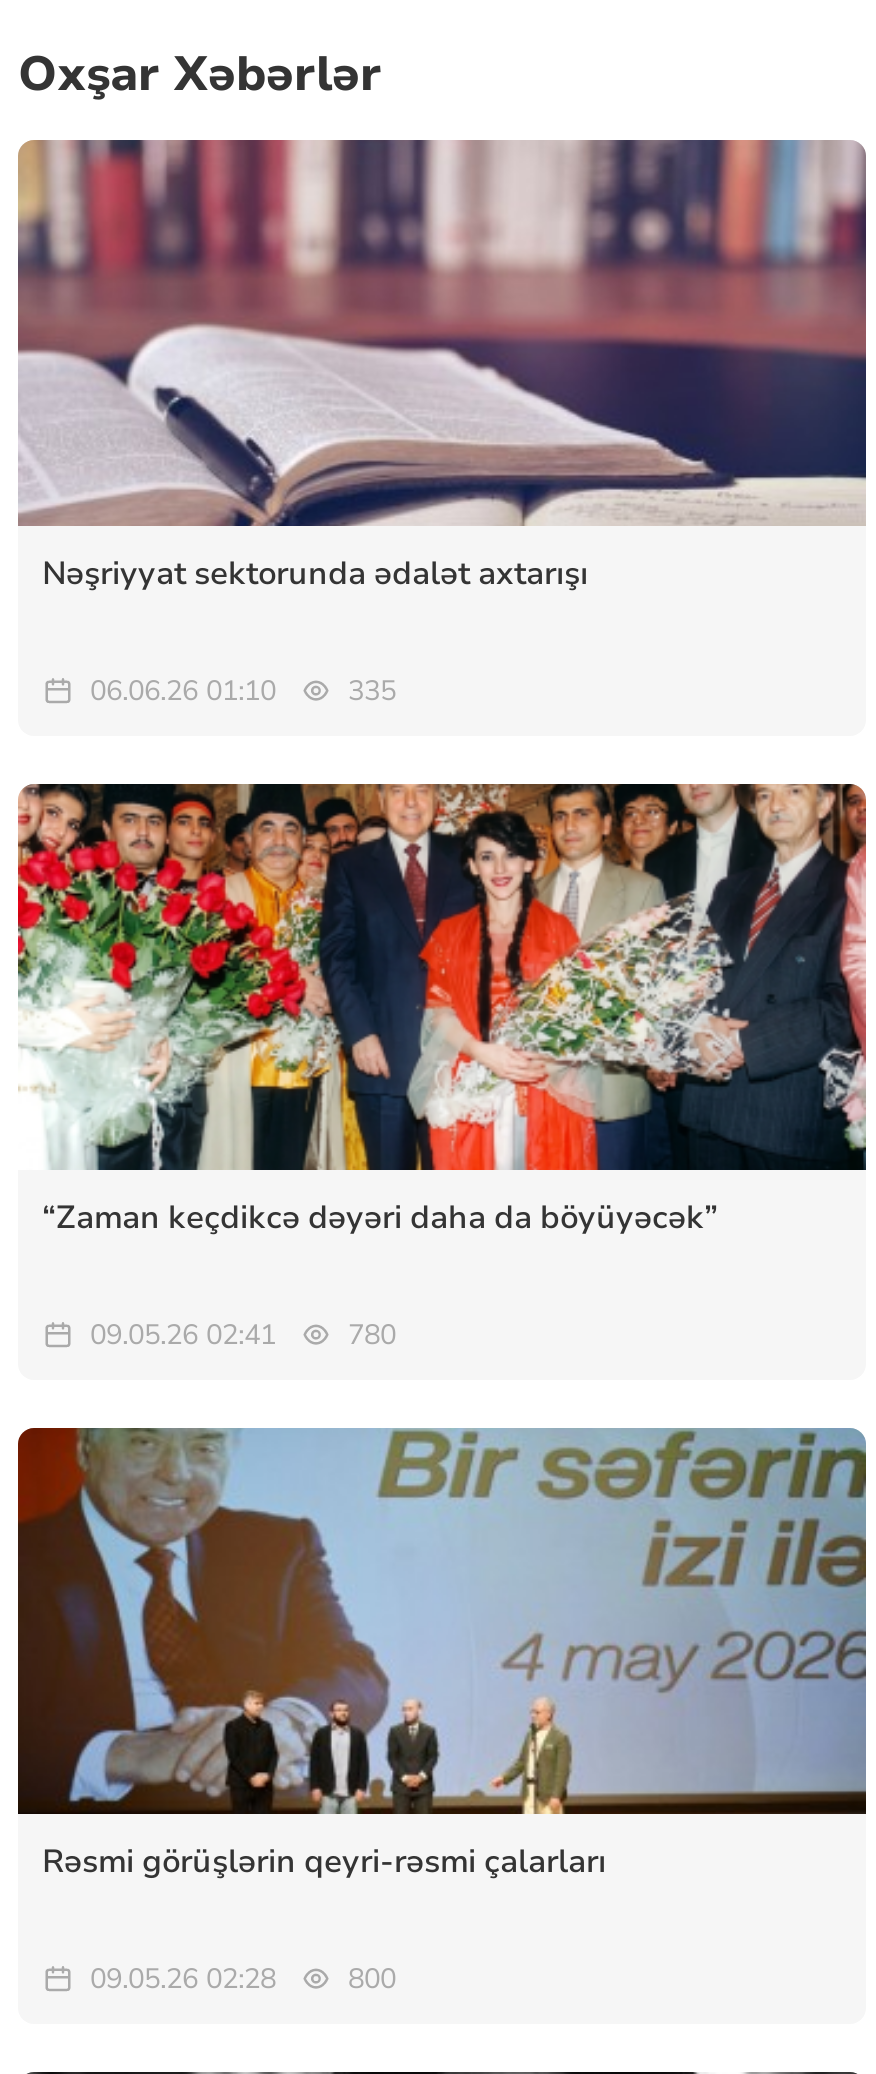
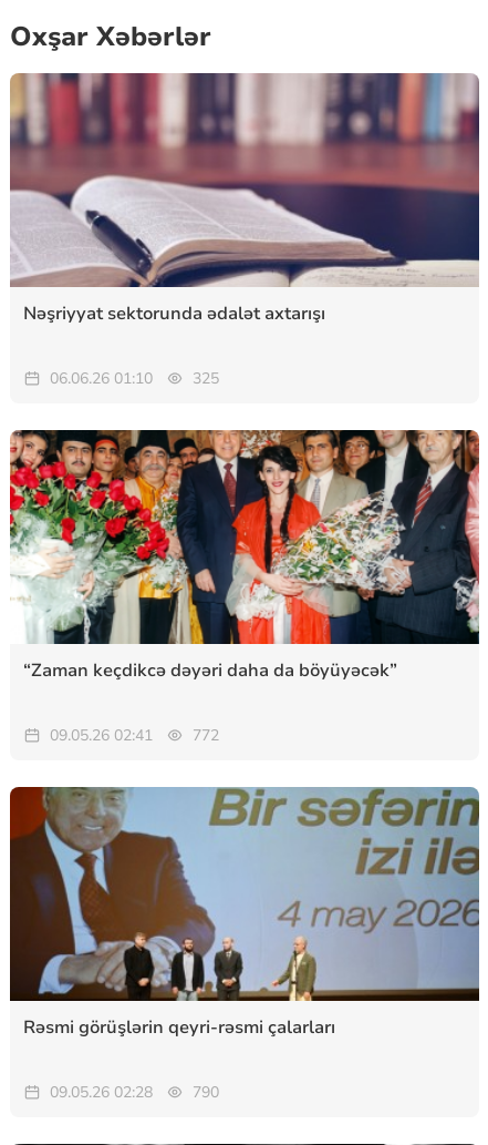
- 06.06.26 01:10 335
+ 06.06.26 01:10 325

- 09.05.26 02:41 780
+ 09.05.26 02:41 772

- 09.05.26 02:28 800
+ 09.05.26 02:28 790
